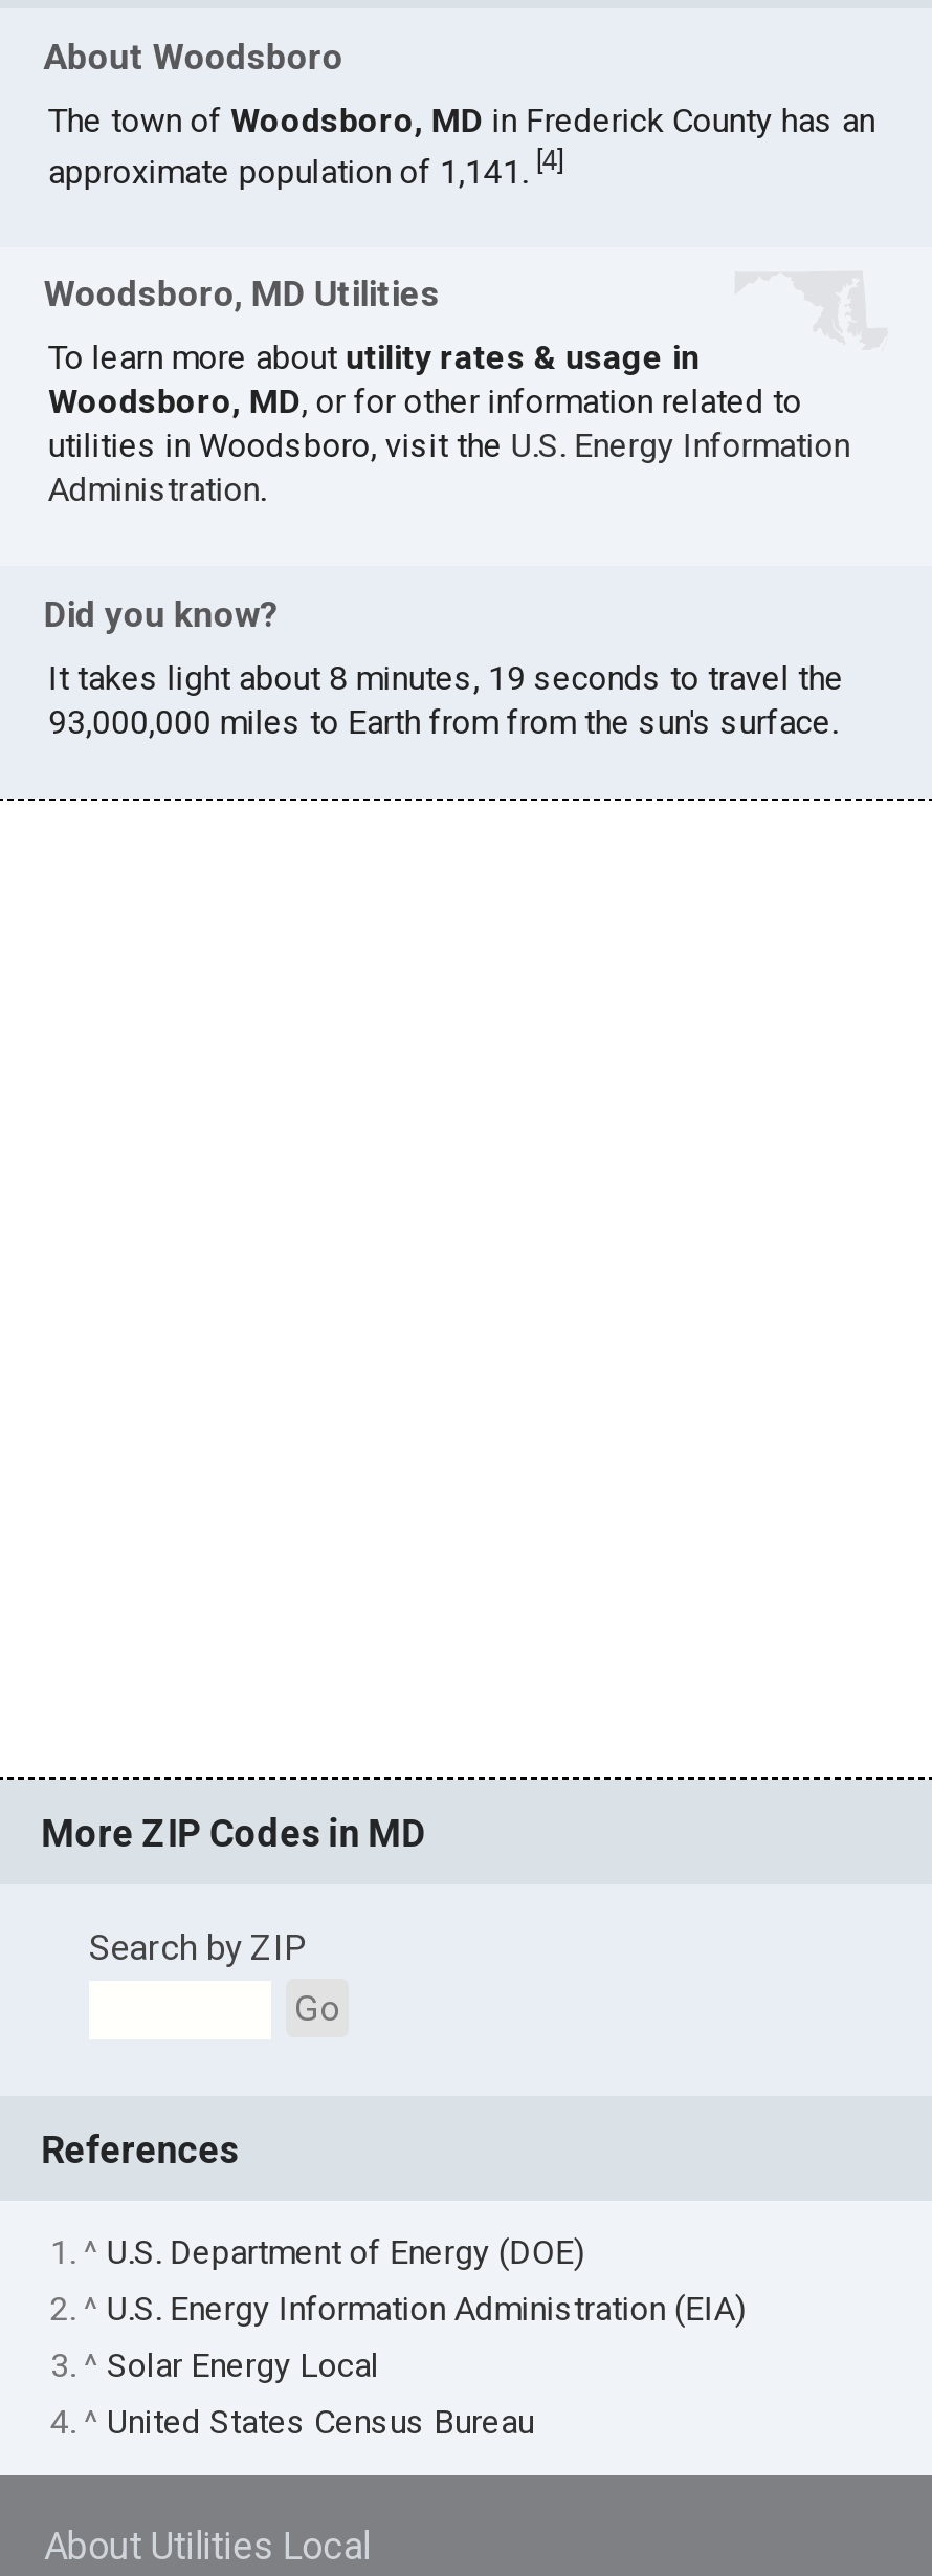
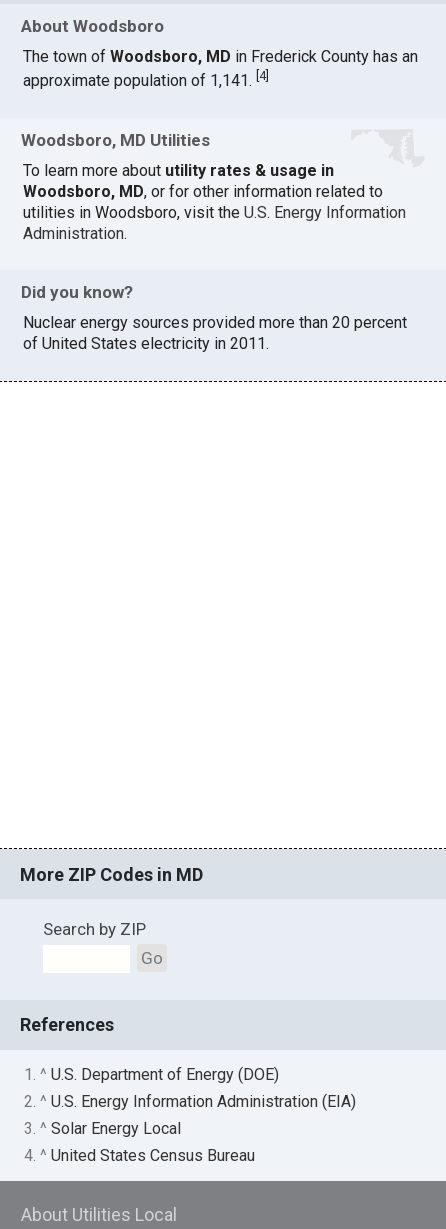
- It takes light about 8 minutes, 19 seconds to travel the
- 93,000,000 miles to Earth from from the sun's surface.
+ Nuclear energy sources provided more than 20 percent
+ of United States electricity in 2011.
